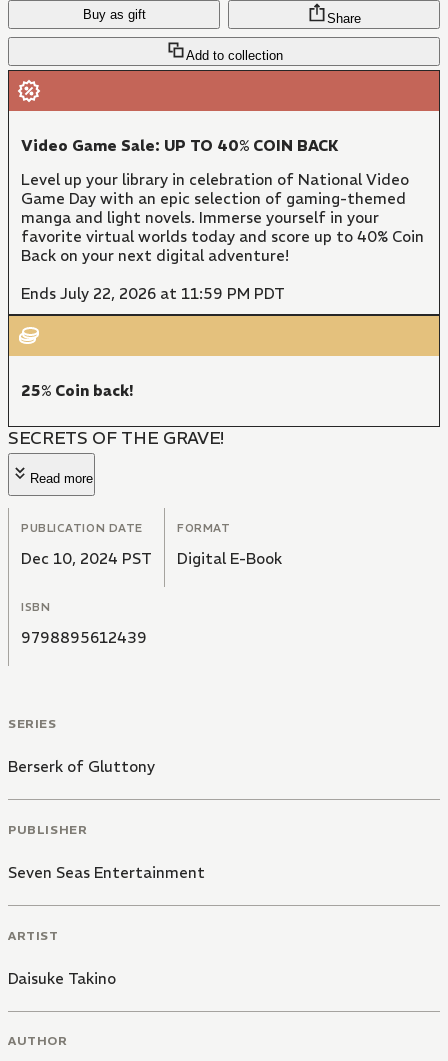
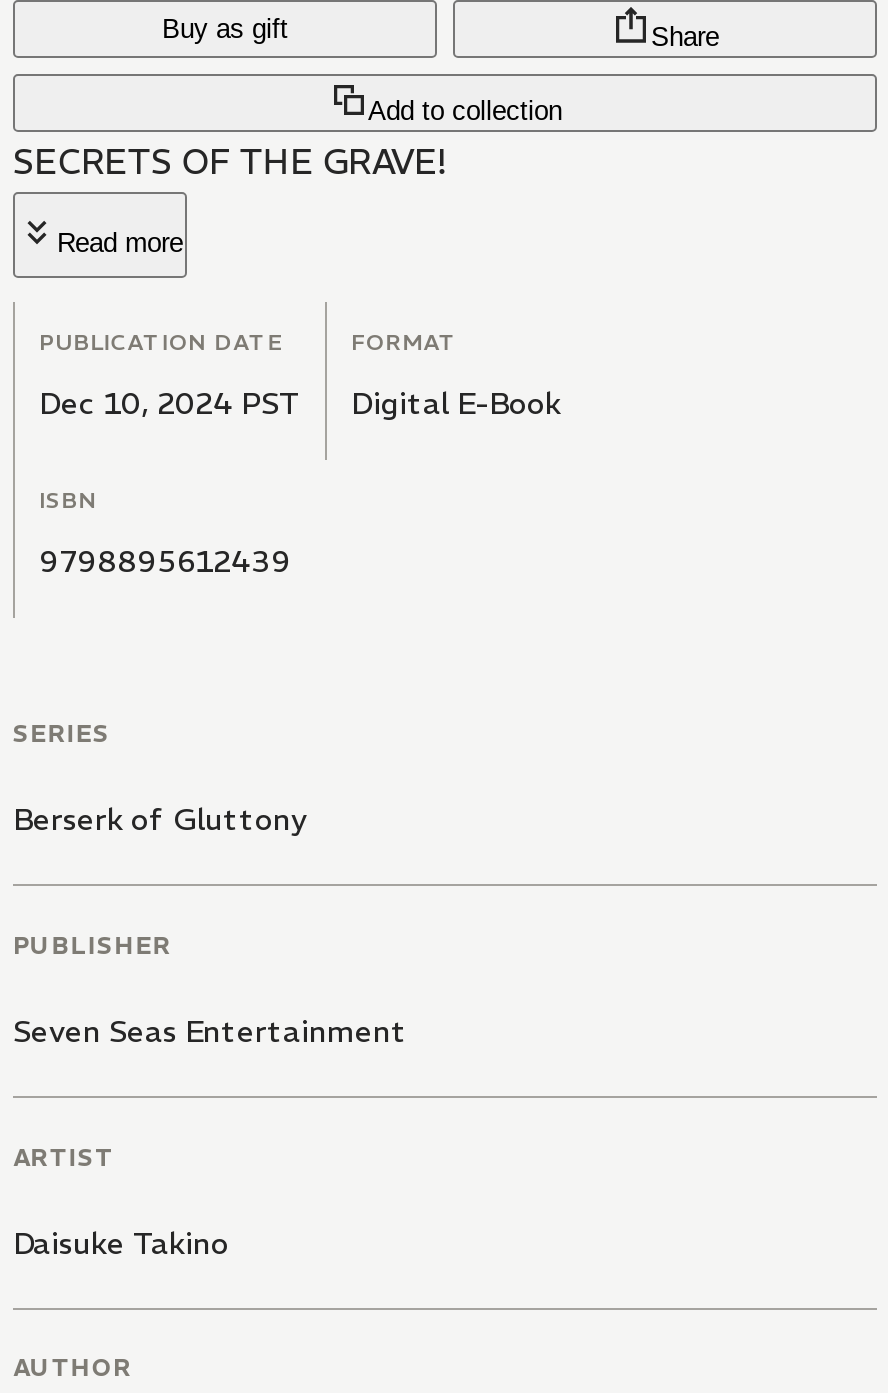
- [image]
- Video Game Sale: UP TO 40% COIN BACK
- Level up your library in celebration of National Video
- Game Day with an epic selection of gaming-themed
- manga and light novels. Immerse yourself in your
- favorite virtual worlds today and score up to 40% Coin
- Back on your next digital adventure!
- Ends July 22, 2026 at 11:59 PM PDT

- 25% Coin back!
